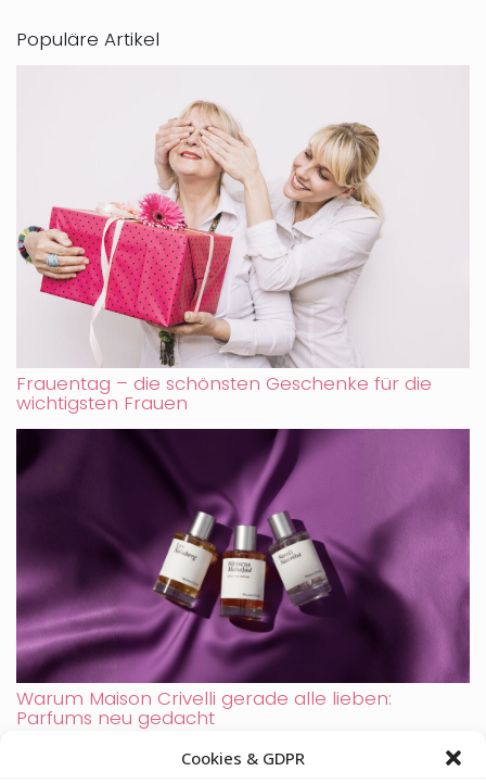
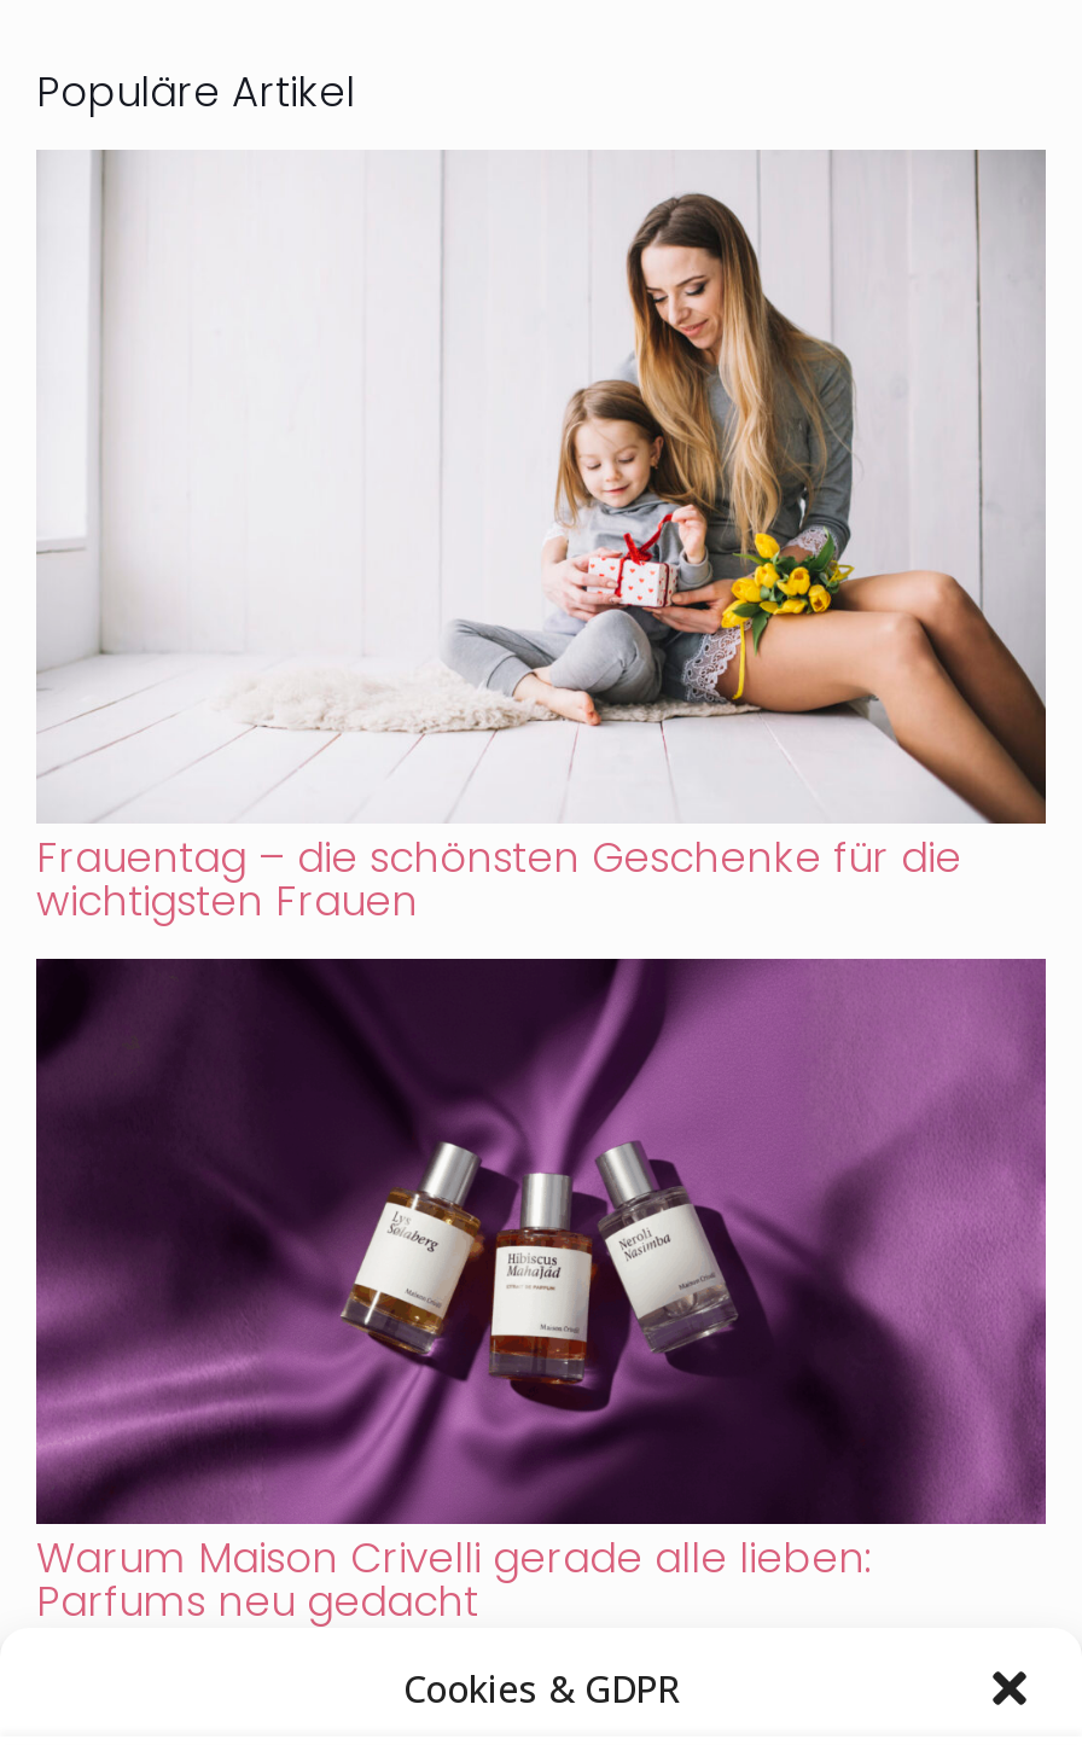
- [image]
+ [image]
